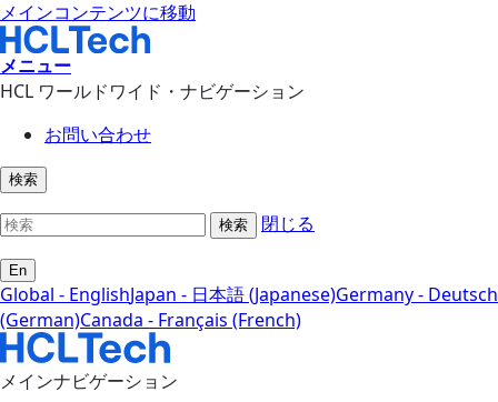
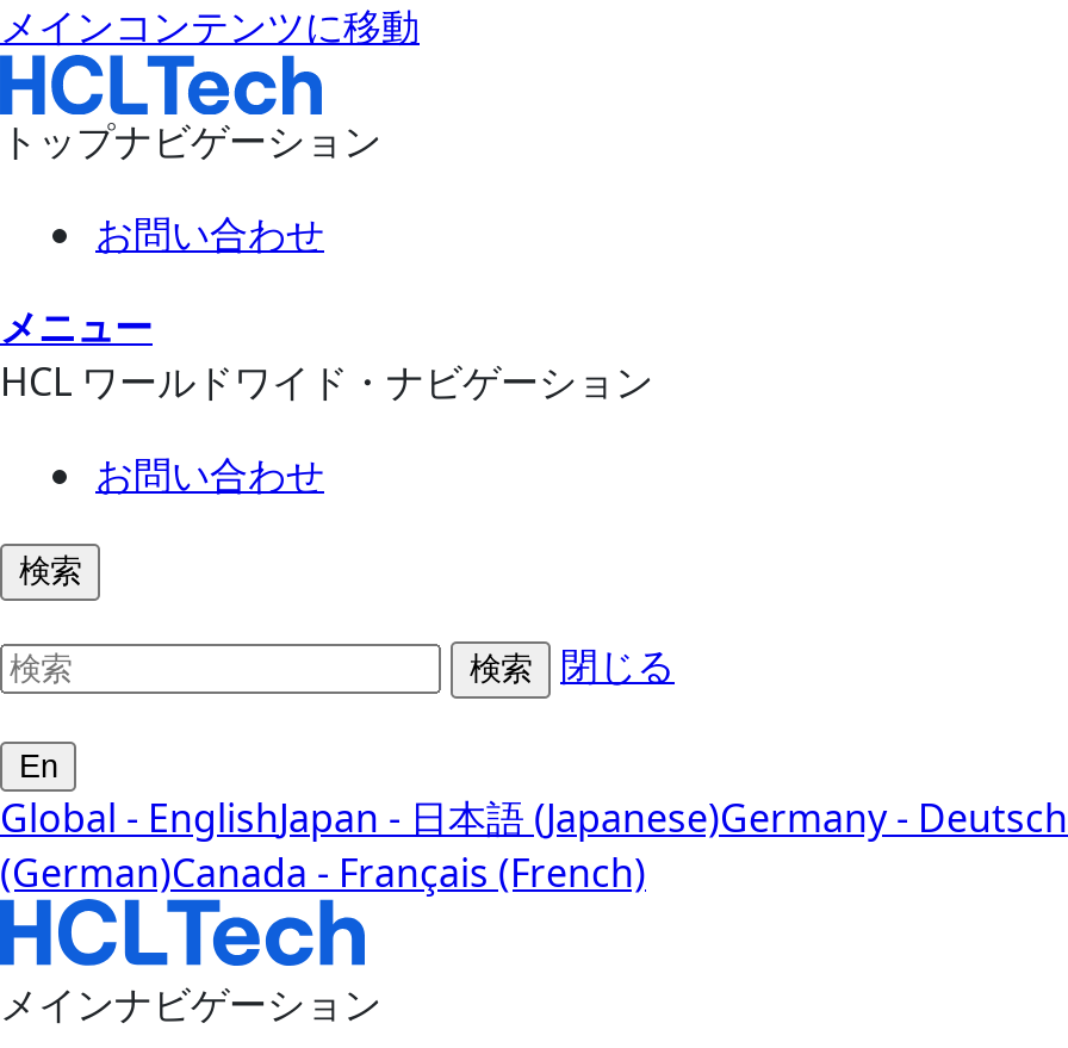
+ トップナビゲーション
+ お問い合わせ
